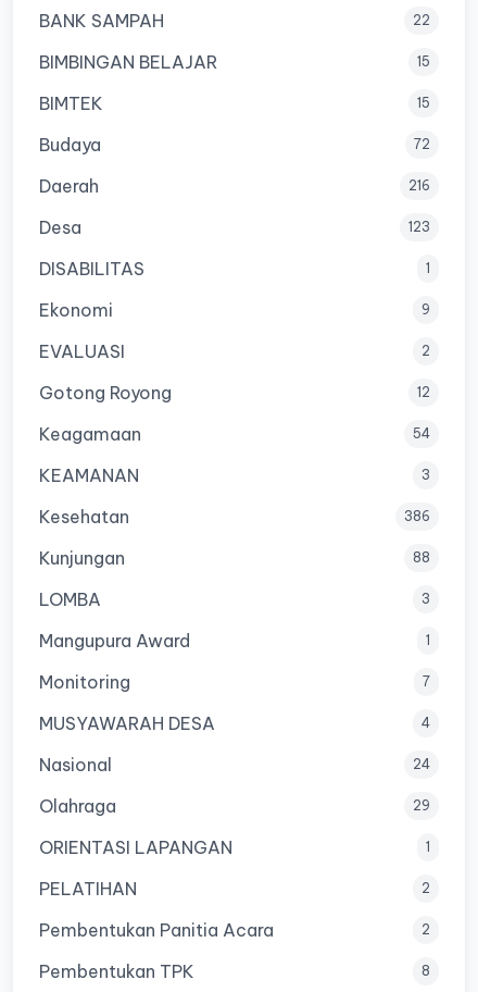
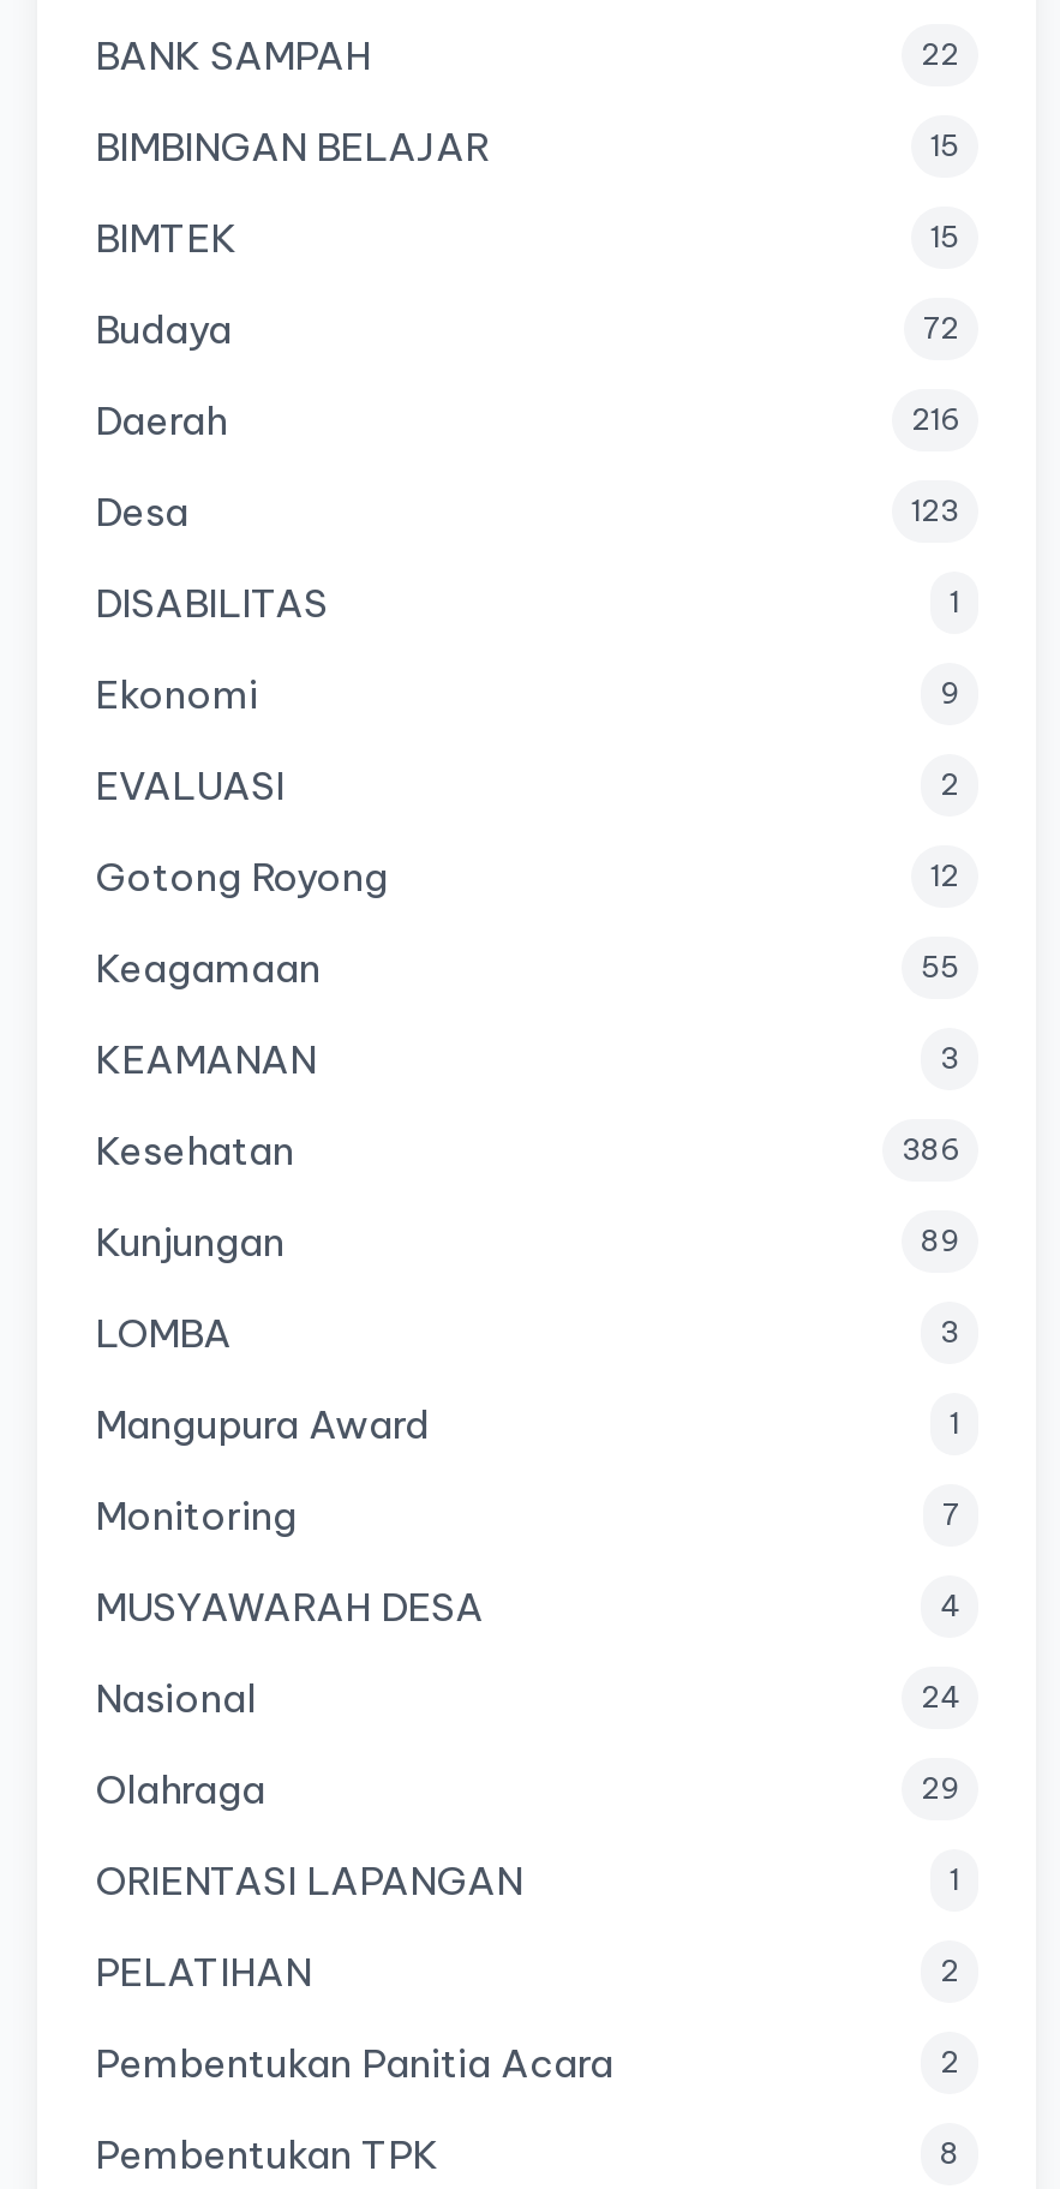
- 54
+ 55

- 88
+ 89
